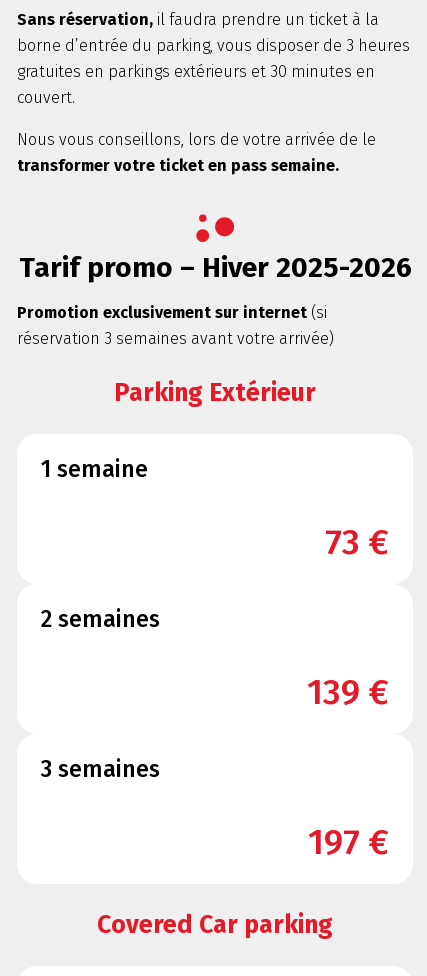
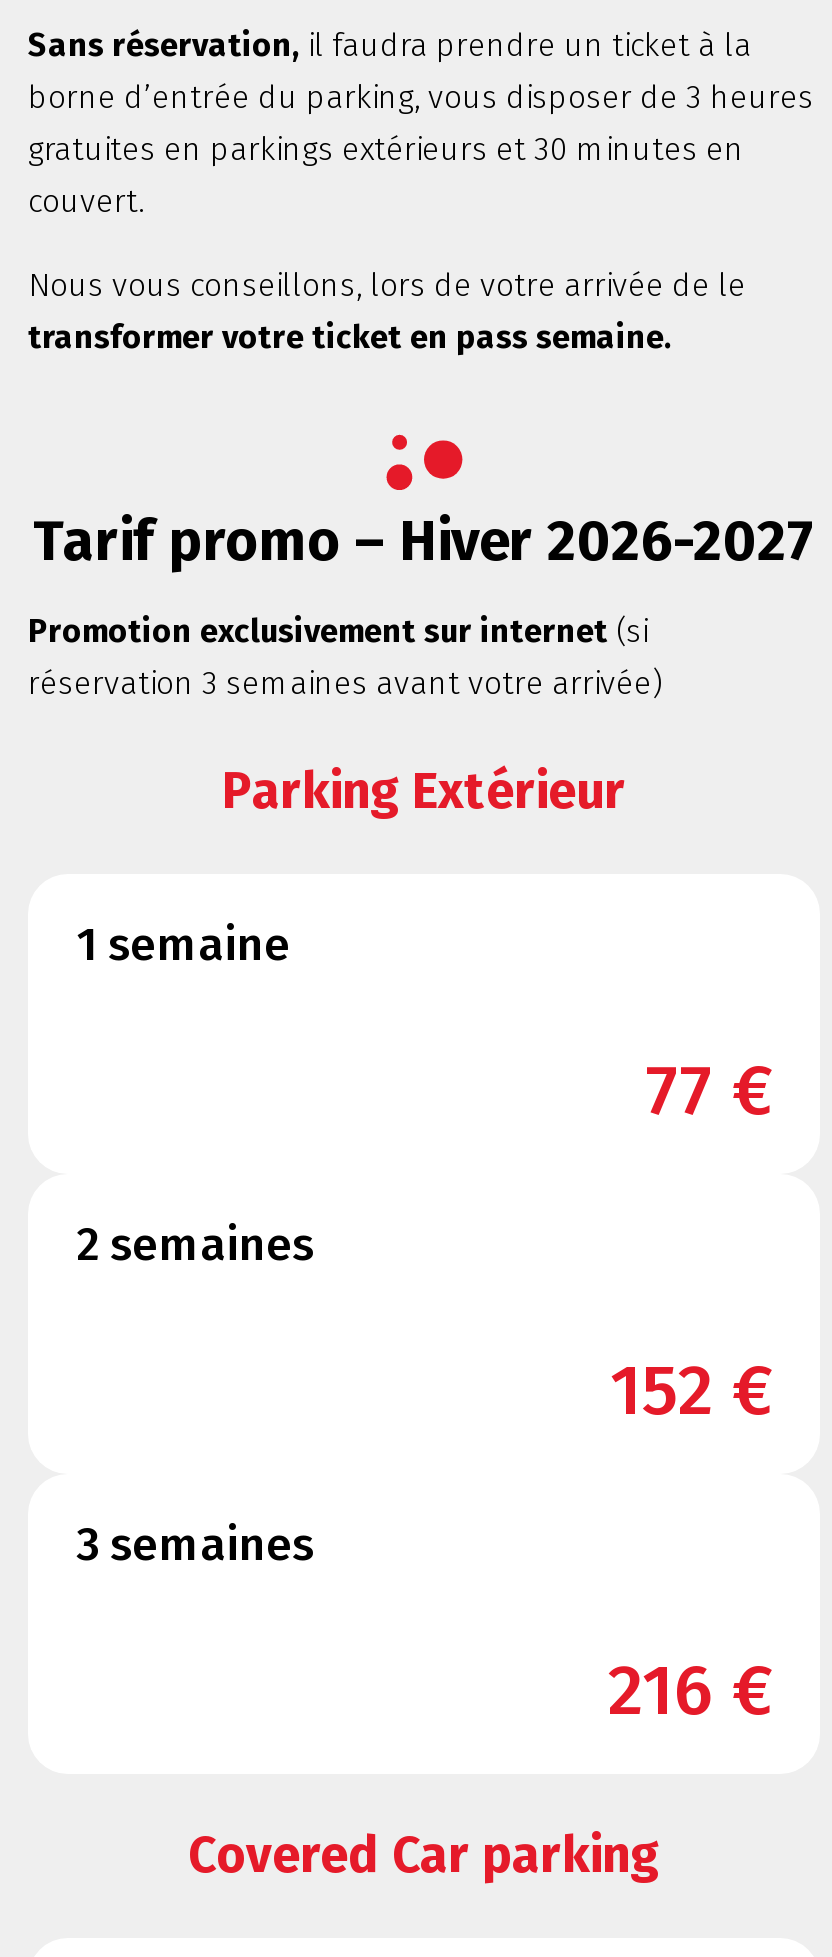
- Tarif promo – Hiver 2025-2026
+ Tarif promo – Hiver 2026-2027

- 73 €
+ 77 €

- 139 €
+ 152 €

- 197 €
+ 216 €
